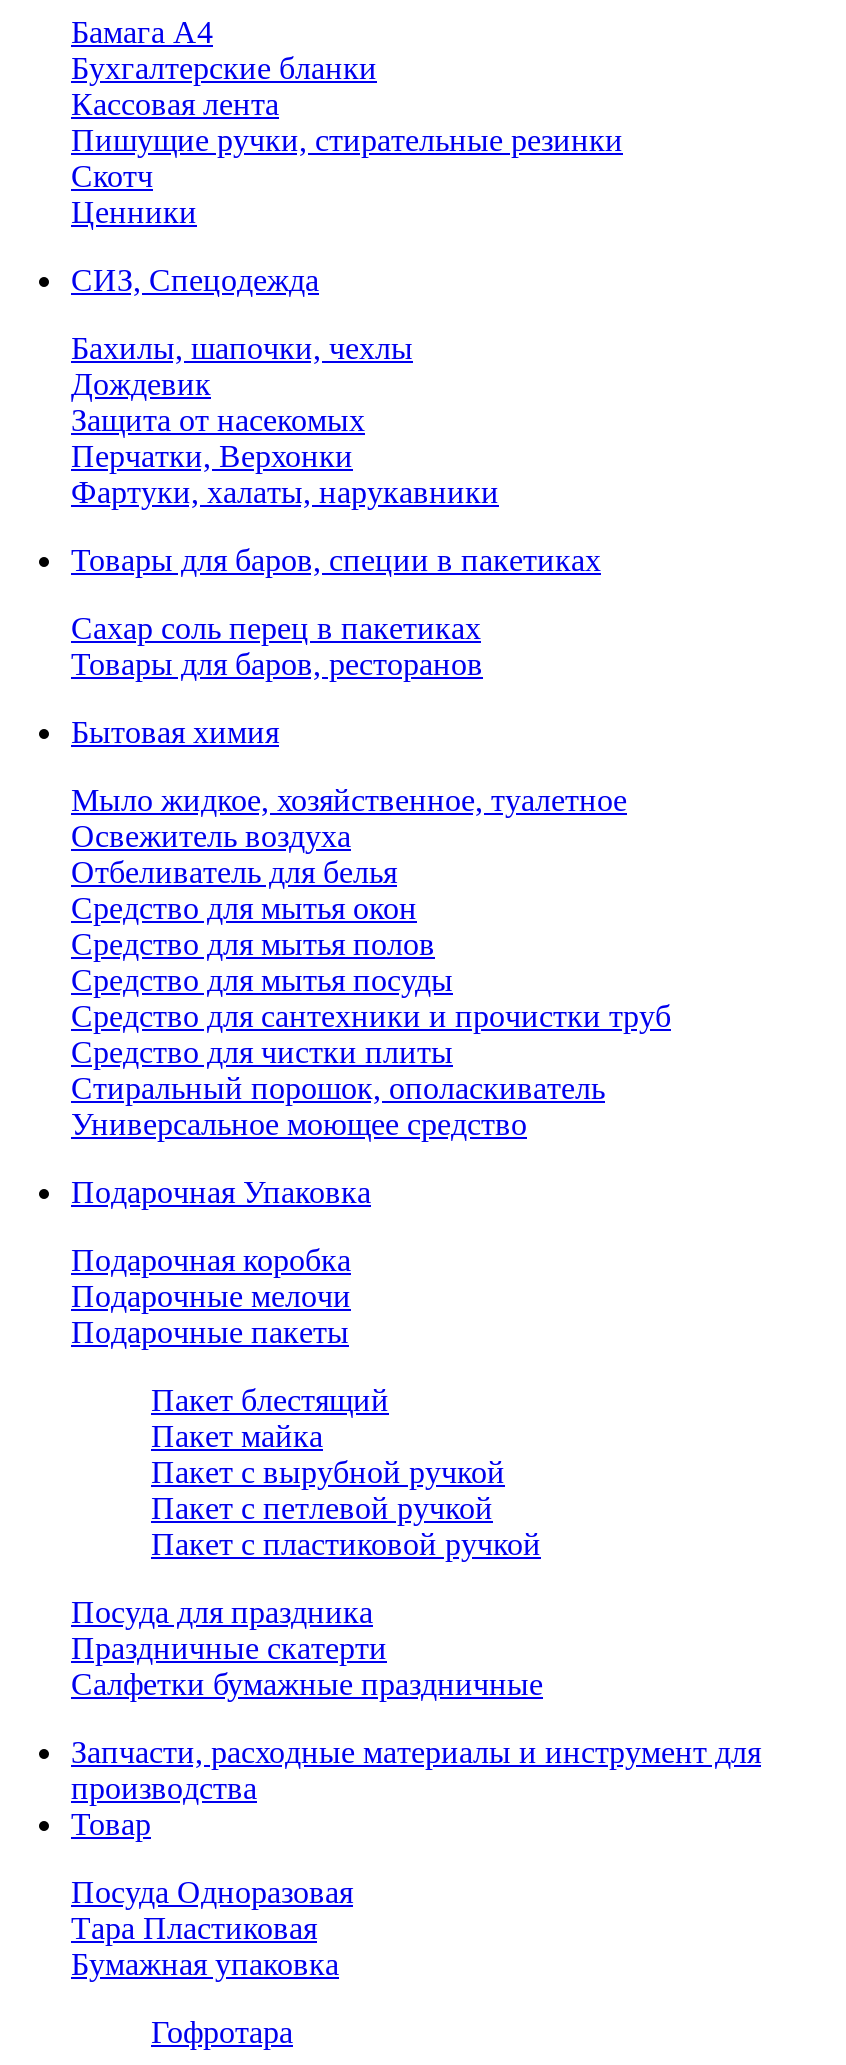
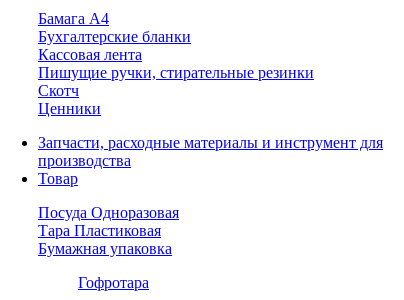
- СИЗ, Спецодежда
- Бахилы, шапочки, чехлы
- Дождевик
- Защита от насекомых
- Перчатки, Верхонки
- Фартуки, халаты, нарукавники
- Товары для баров, специи в пакетиках
- Сахар соль перец в пакетиках
- Товары для баров, ресторанов
- Бытовая химия
- Мыло жидкое, хозяйственное, туалетное
- Освежитель воздуха
- Отбеливатель для белья
- Средство для мытья окон
- Средство для мытья полов
- Средство для мытья посуды
- Средство для сантехники и прочистки труб
- Средство для чистки плиты
- Стиральный порошок, ополаскиватель
- Универсальное моющее средство
- Подарочная Упаковка
- Подарочная коробка
- Подарочные мелочи
- Подарочные пакеты
- Пакет блестящий
- Пакет майка
- Пакет с вырубной ручкой
- Пакет с петлевой ручкой
- Пакет с пластиковой ручкой
- Посуда для праздника
- Праздничные скатерти
- Салфетки бумажные праздничные
